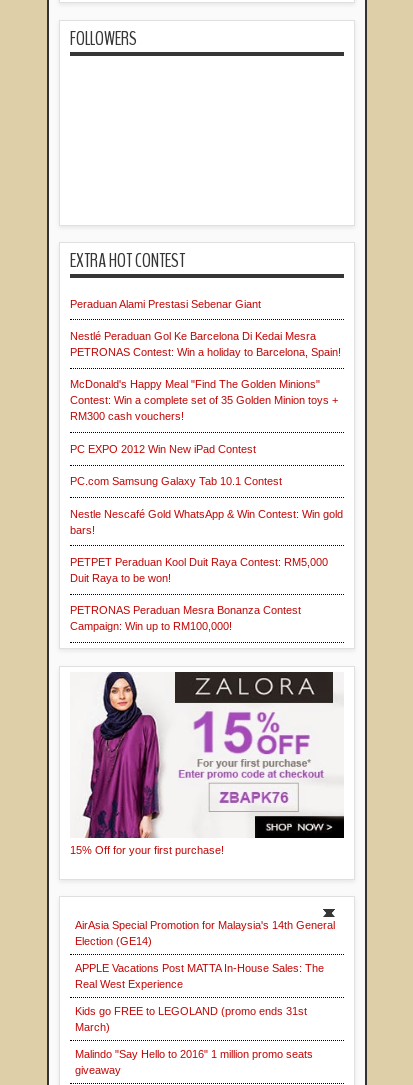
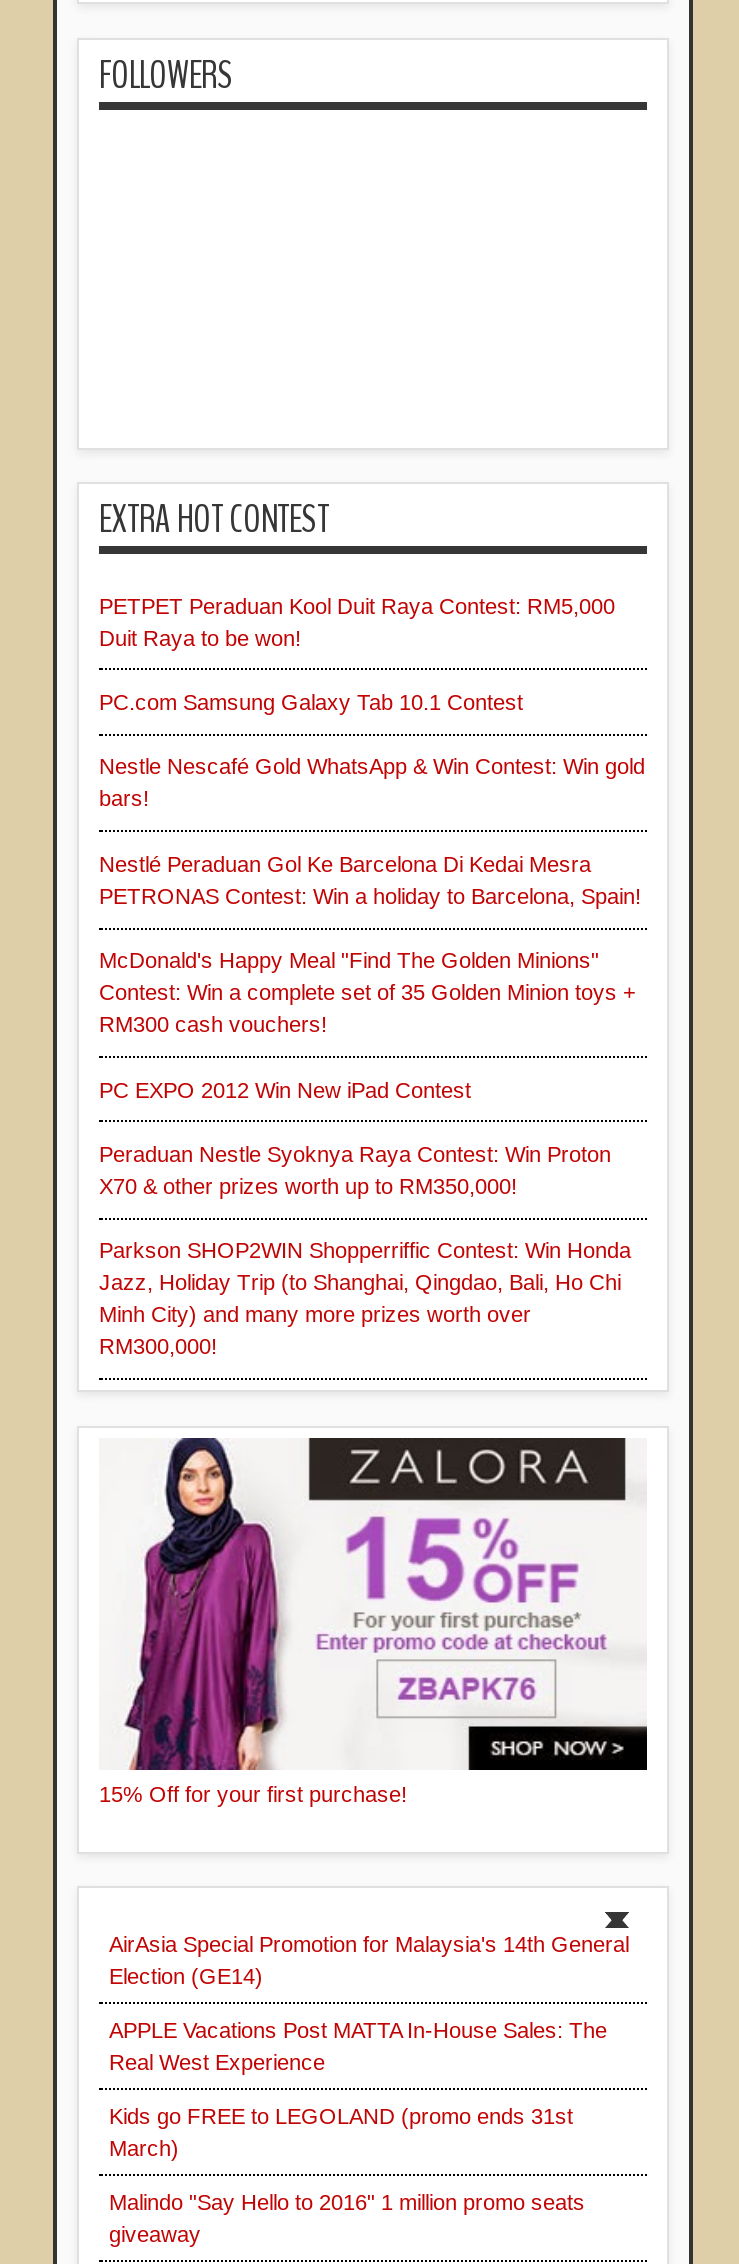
- Peraduan Alami Prestasi Sebenar Giant

moved down: Nestlé Peraduan Gol Ke Barcelona Di Kedai Mesra | PETRONAS Contest: Win a holiday to Barcelona, Spain! | McDonald's Happy Meal "Find The Golden Minions" | Contest: Win a complete set of 35 Golden Minion toys + | RM300 cash vouchers! | PC EXPO 2012 Win New iPad Contest

moved up: PC.com Samsung Galaxy Tab 10.1 Contest | Nestle Nescafé Gold WhatsApp & Win Contest: Win gold | bars! | PETPET Peraduan Kool Duit Raya Contest: RM5,000 | Duit Raya to be won!

- PETRONAS Peraduan Mesra Bonanza Contest
- Campaign: Win up to RM100,000!
+ Peraduan Nestle Syoknya Raya Contest: Win Proton
+ X70 & other prizes worth up to RM350,000!
+ Parkson SHOP2WIN Shopperriffic Contest: Win Honda
+ Jazz, Holiday Trip (to Shanghai, Qingdao, Bali, Ho Chi
+ Minh City) and many more prizes worth over
+ RM300,000!
